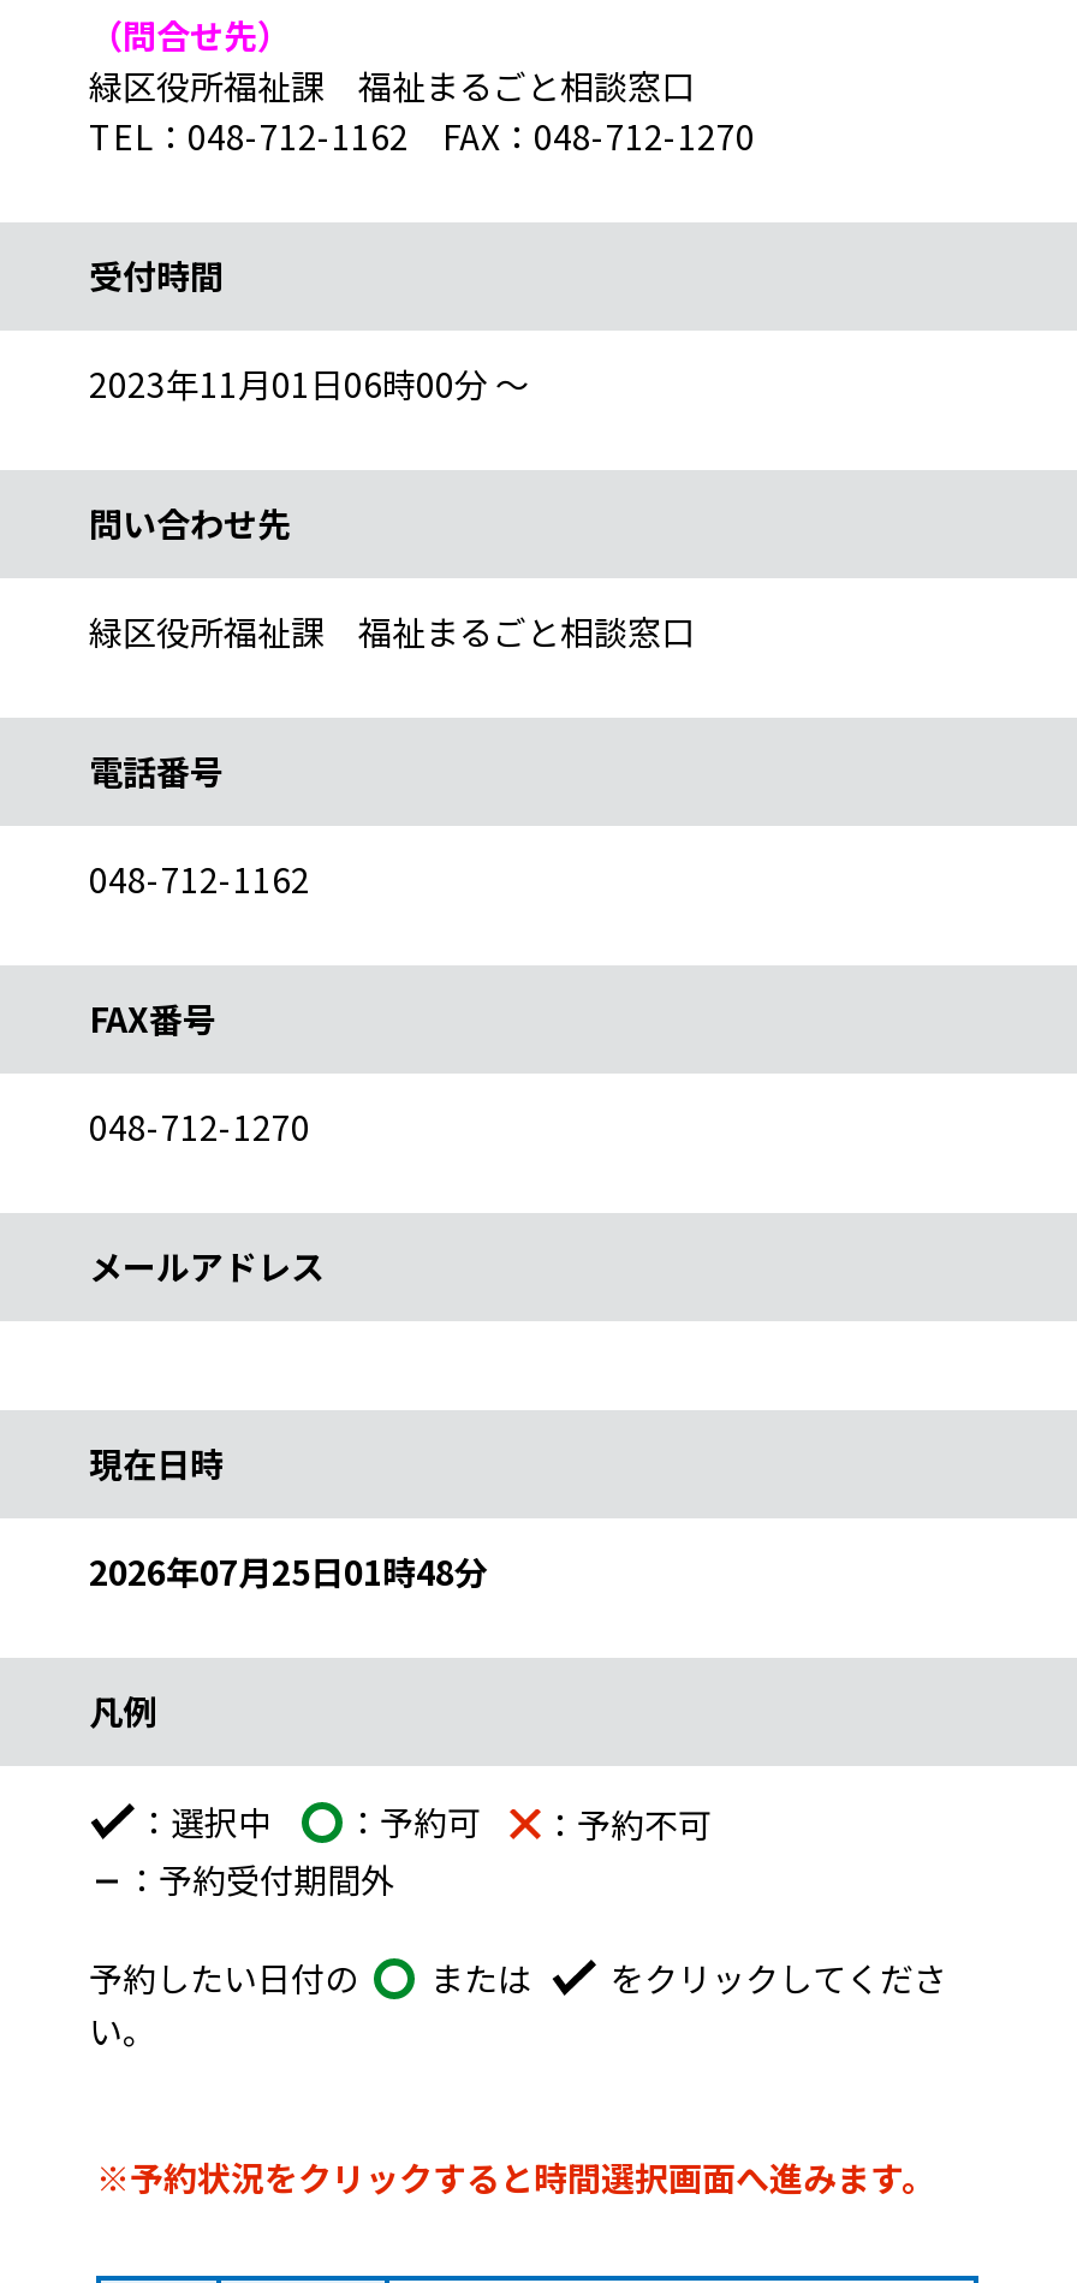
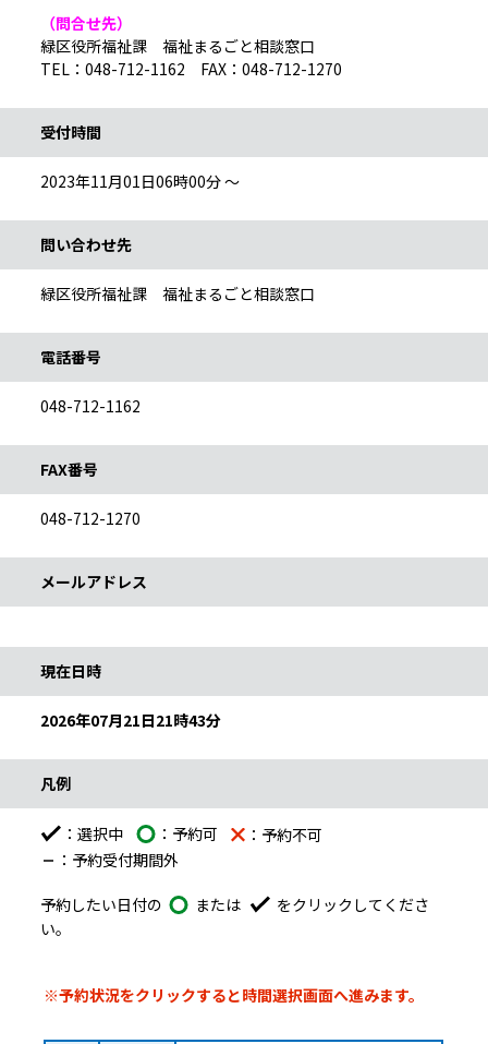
- 2026年07月25日01時48分
+ 2026年07月21日21時43分
